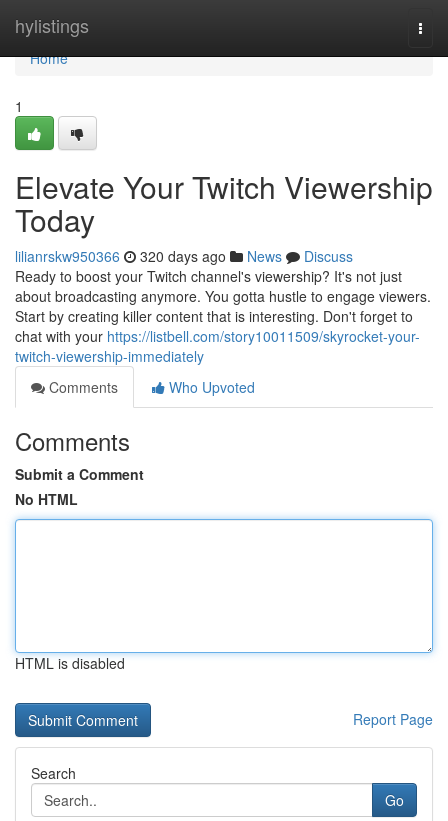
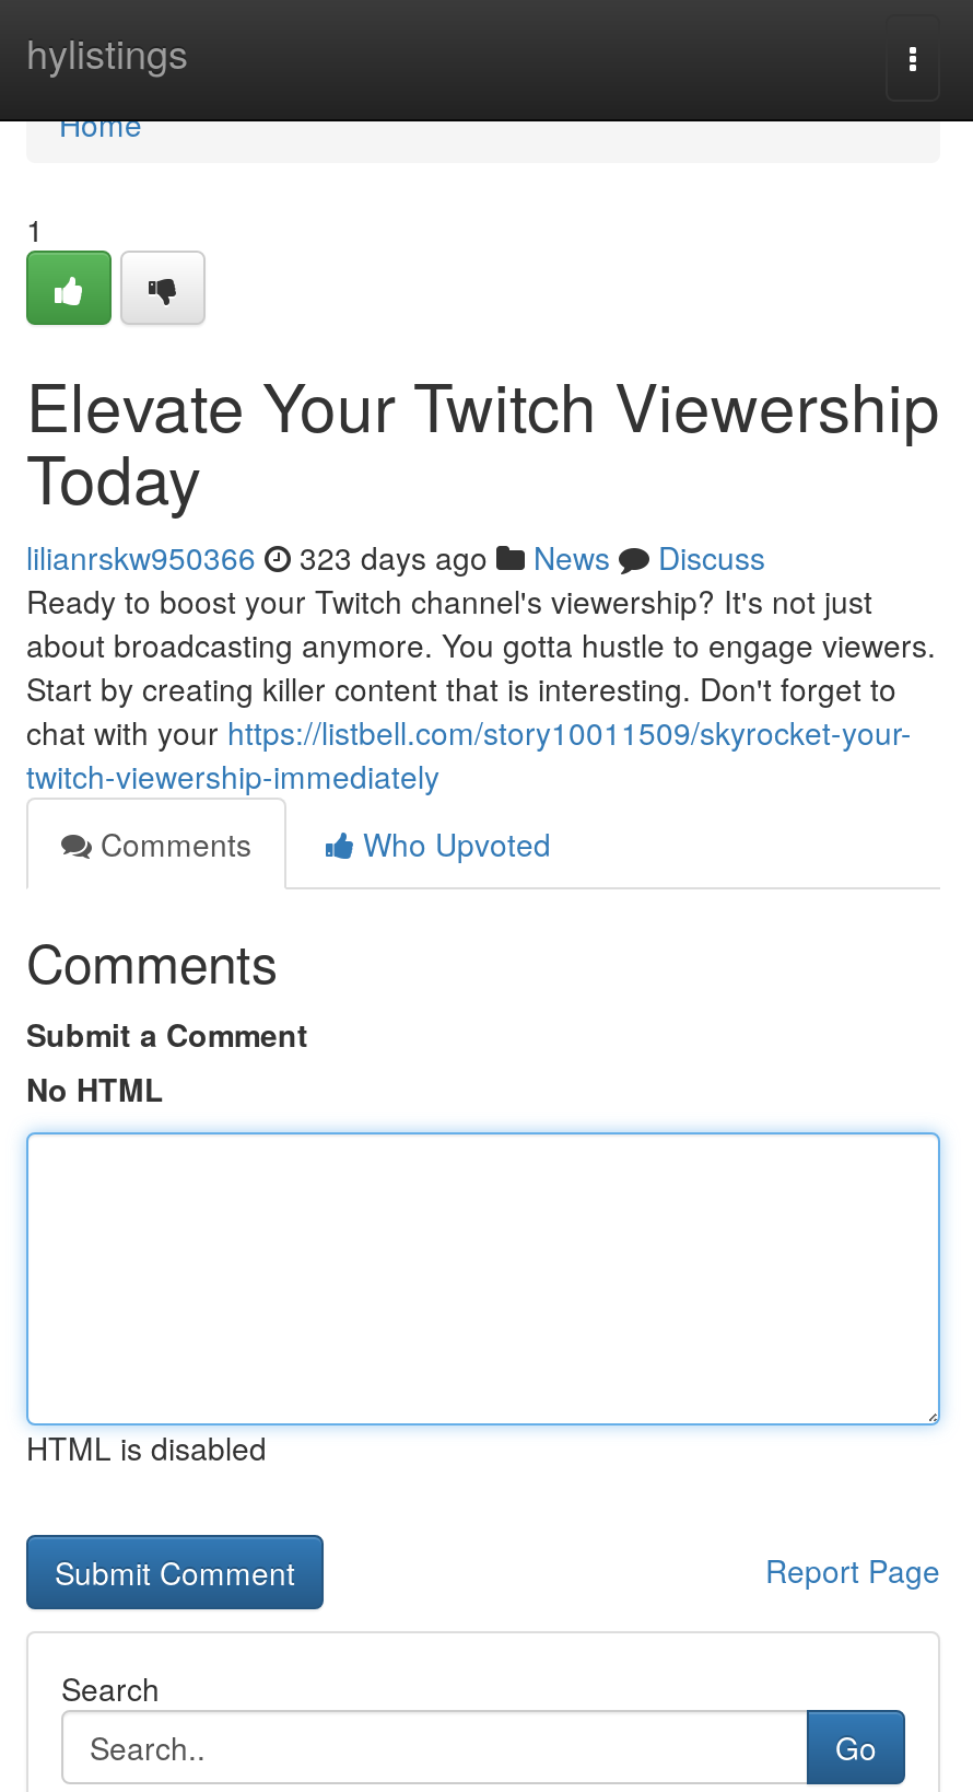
- lilianrskw950366 320 days ago News Discuss
+ lilianrskw950366 323 days ago News Discuss
